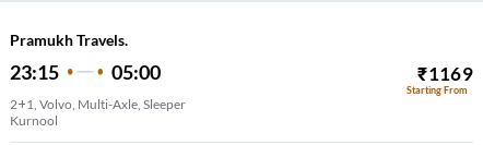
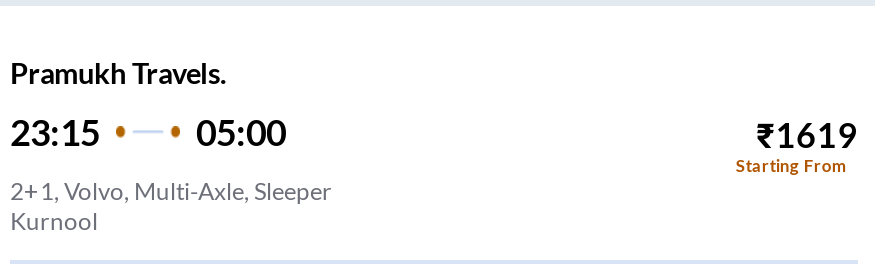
- ₹1169
+ ₹1619
